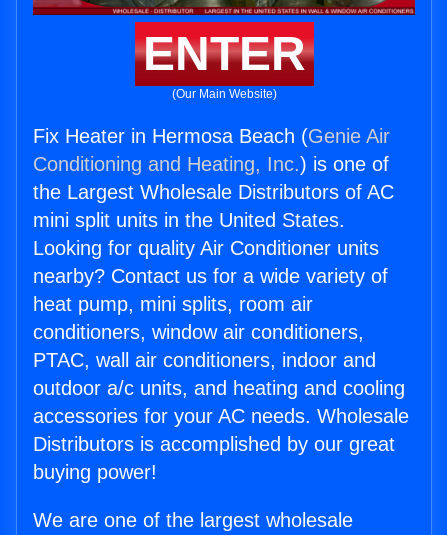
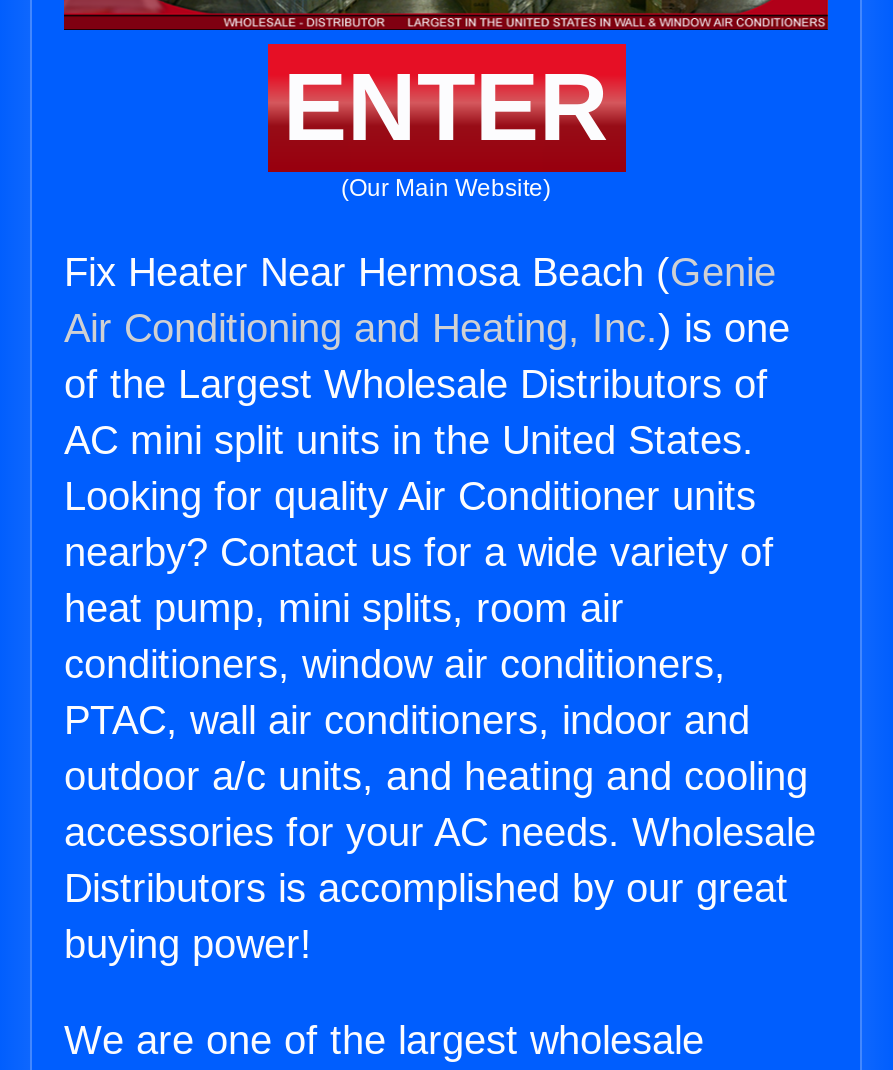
- Fix Heater in Hermosa Beach (Genie Air
- Conditioning and Heating, Inc.) is one of
- the Largest Wholesale Distributors of AC
- mini split units in the United States.
+ Fix Heater Near Hermosa Beach (Genie
+ Air Conditioning and Heating, Inc.) is one
+ of the Largest Wholesale Distributors of
+ AC mini split units in the United States.
